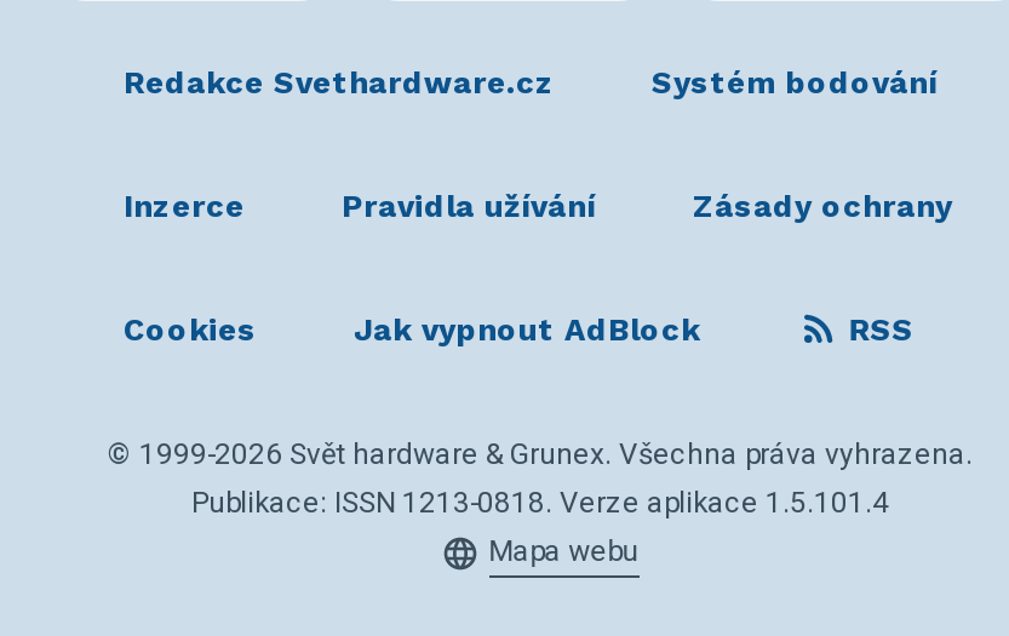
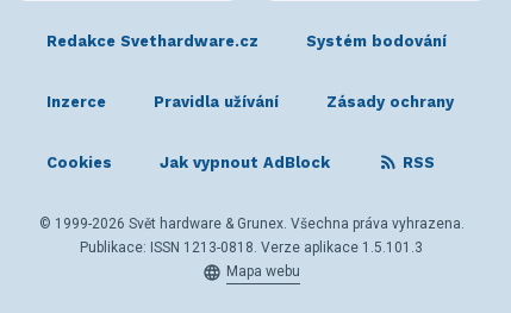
- Publikace: ISSN 1213-0818. Verze aplikace 1.5.101.4
+ Publikace: ISSN 1213-0818. Verze aplikace 1.5.101.3
